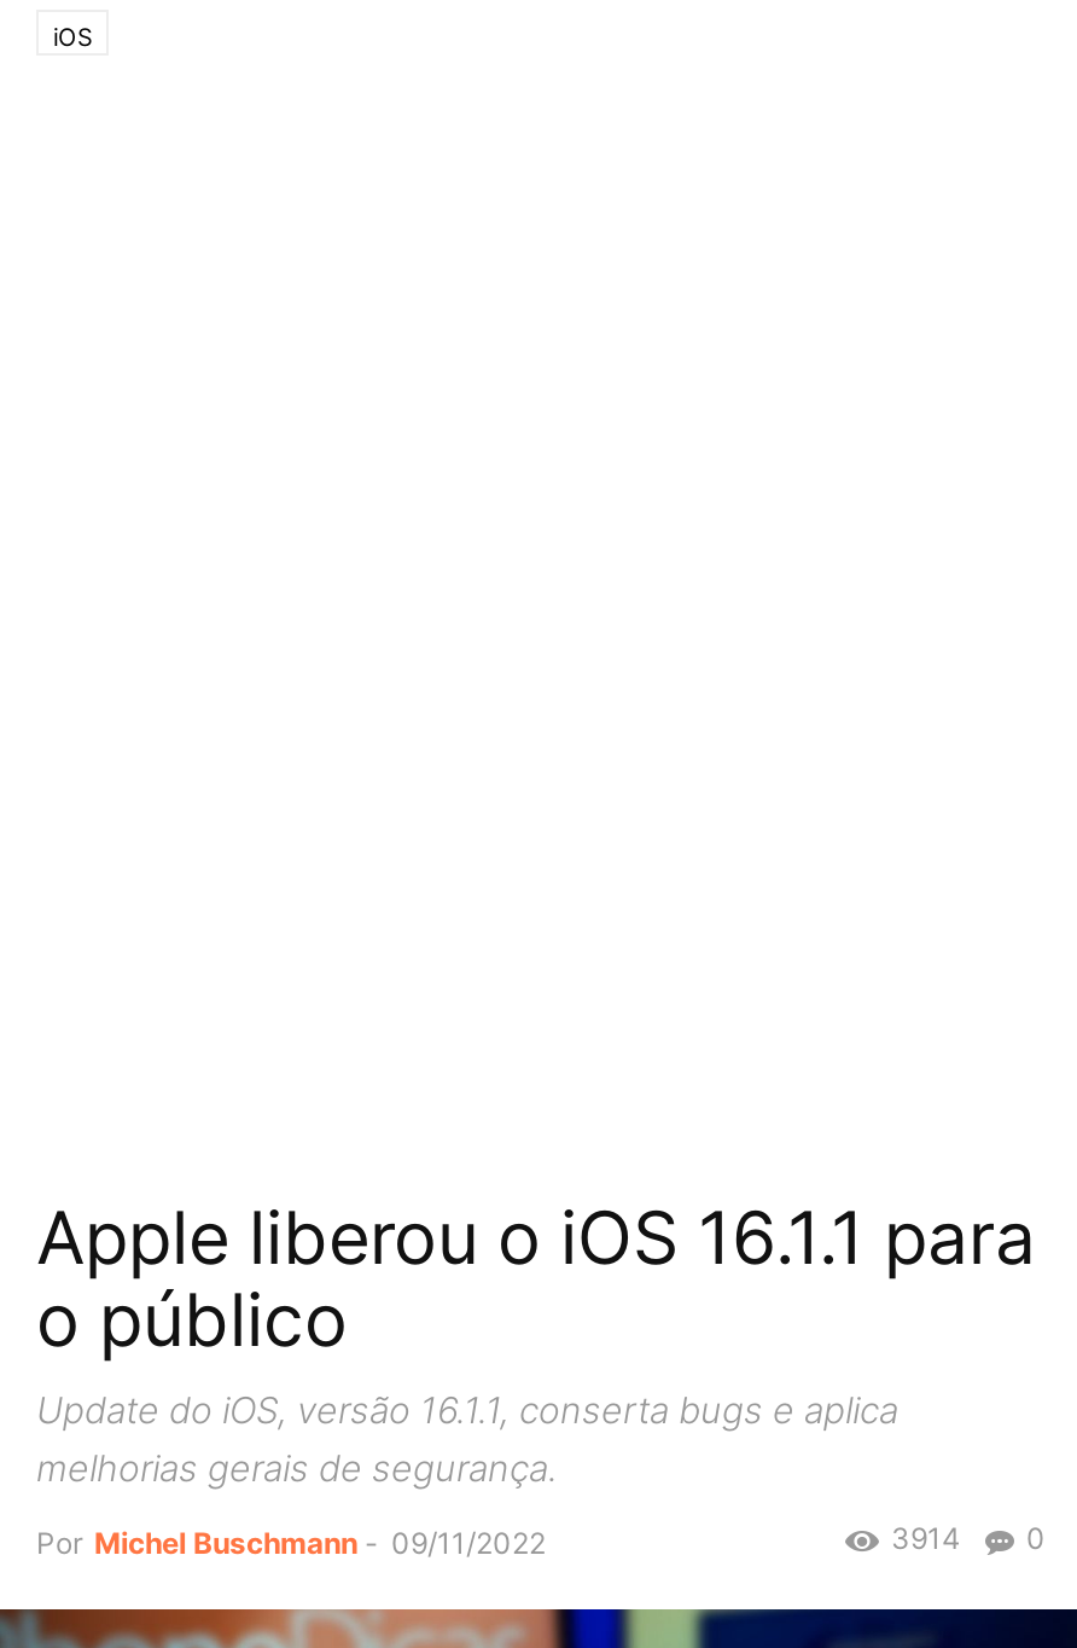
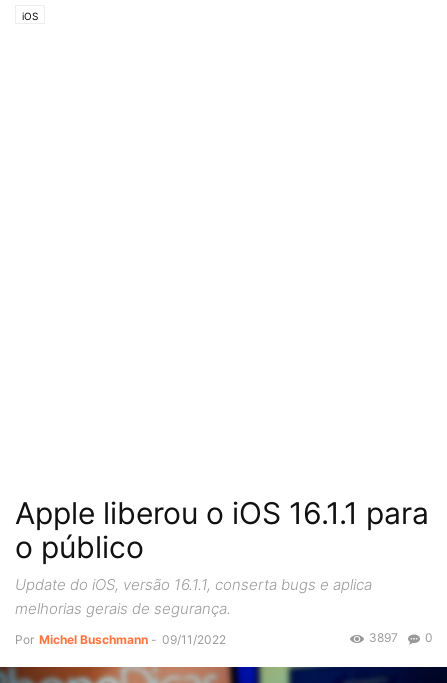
- 3914 0
+ 3897 0
